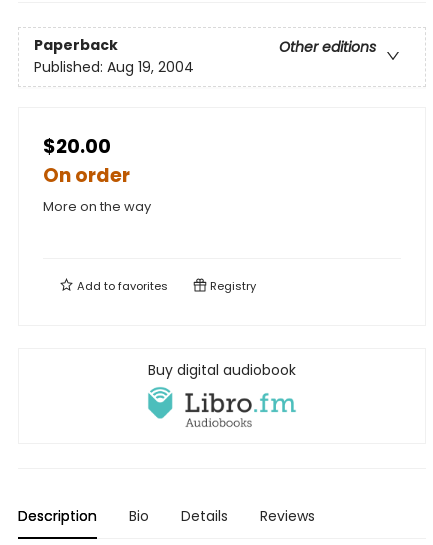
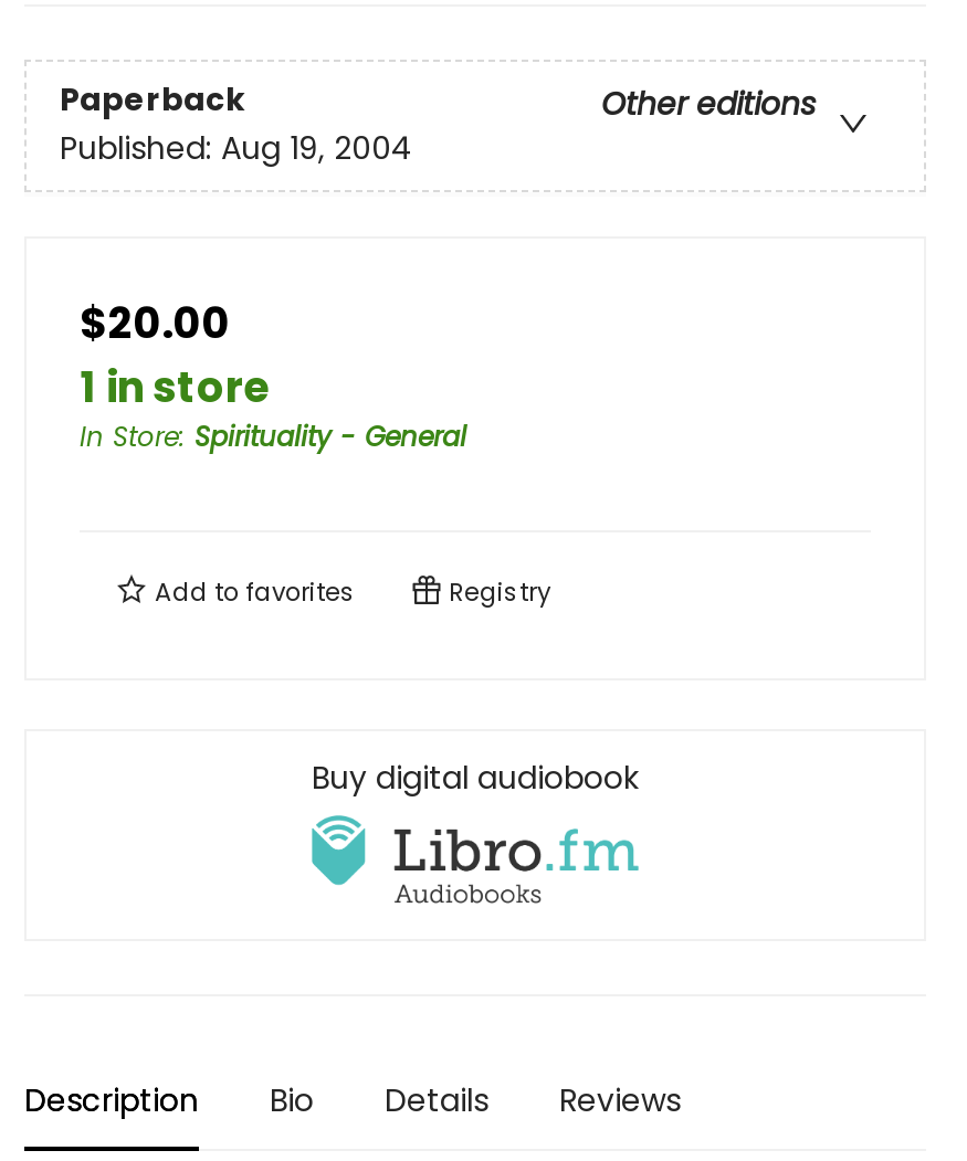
- On order
- More on the way
+ 1 in store
+ In Store: Spirituality - General
